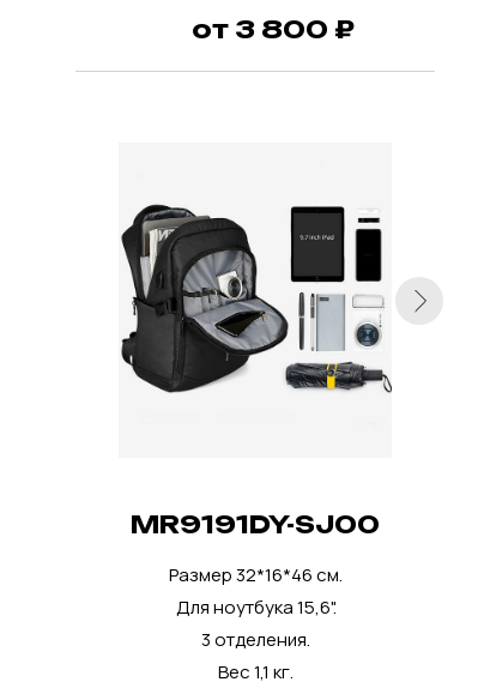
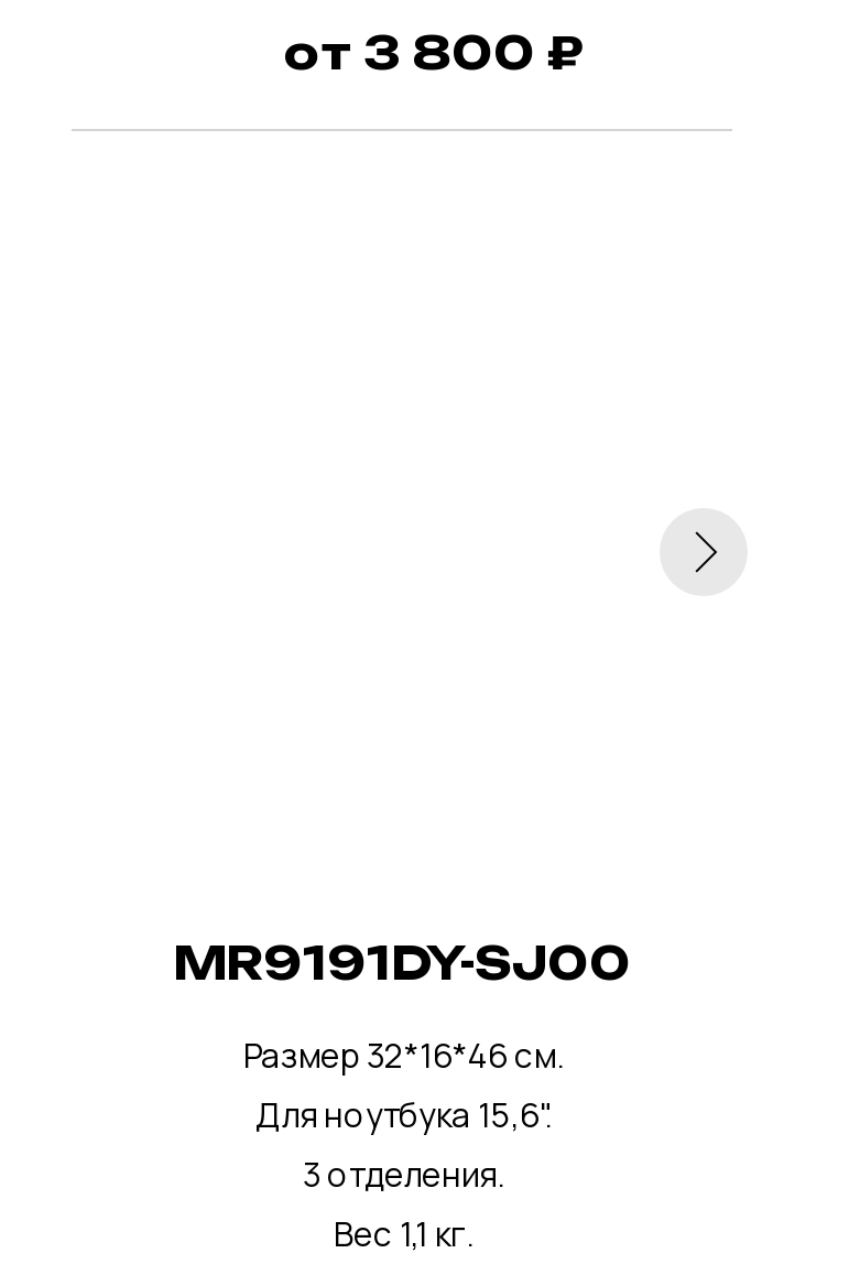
- [image]
